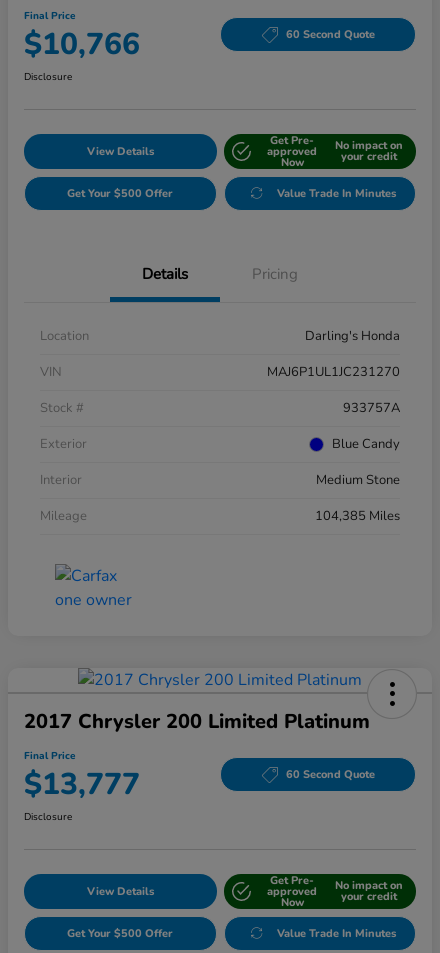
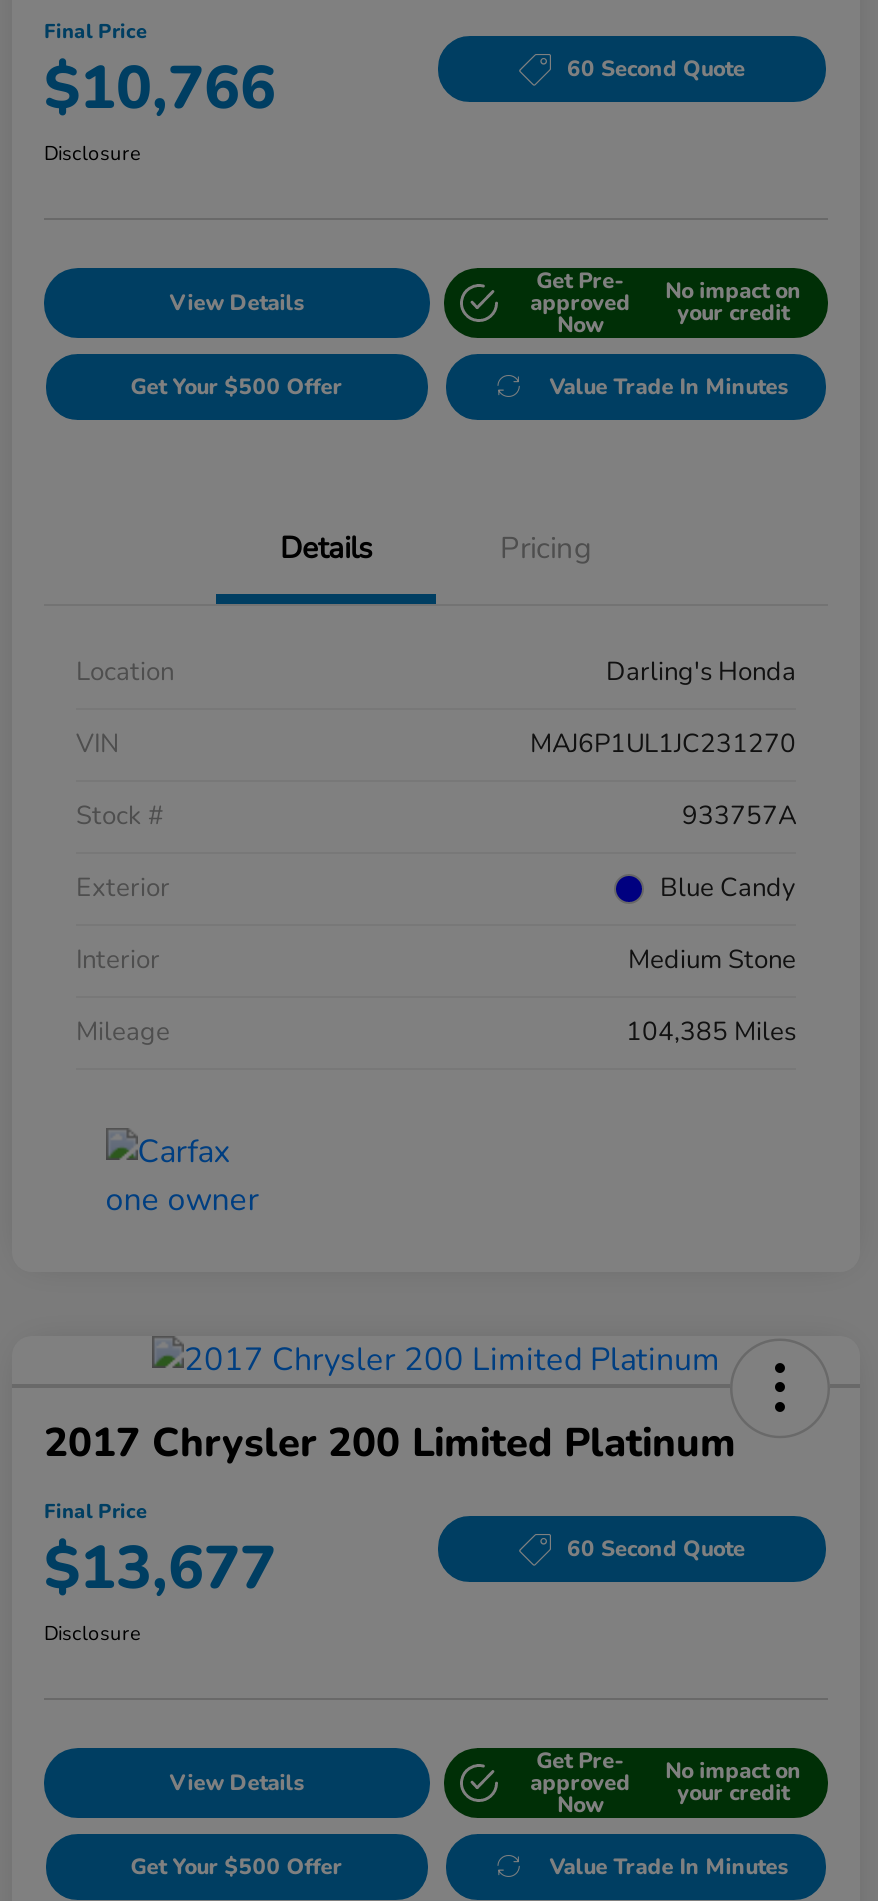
- $13,777
+ $13,677
